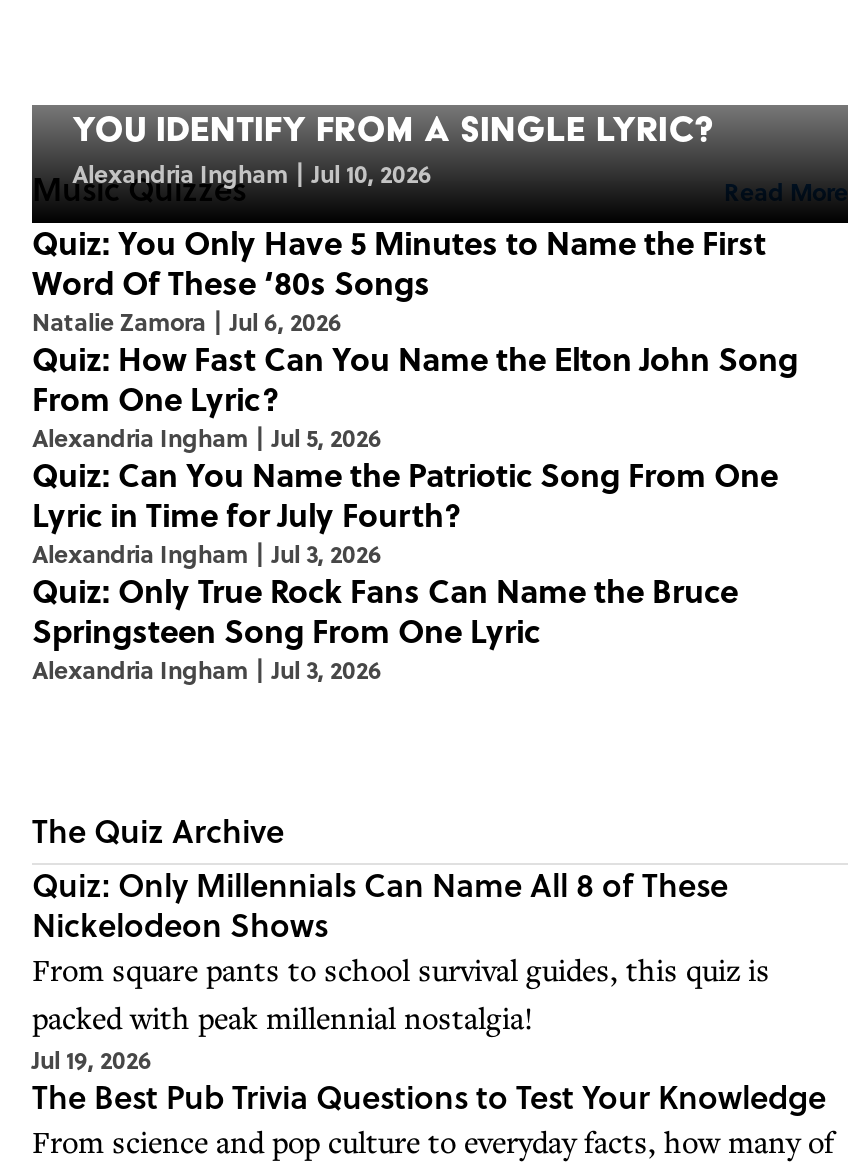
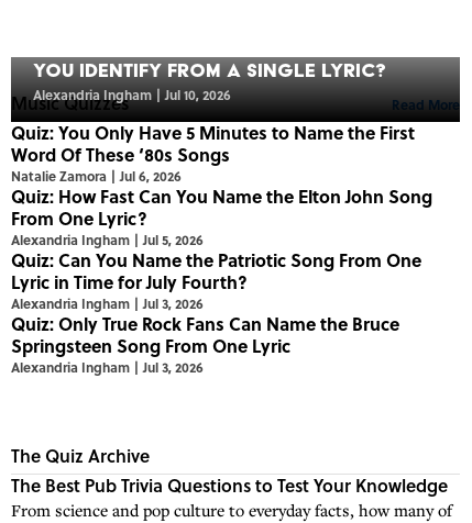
- Quiz: Only Millennials Can Name All 8 of These
- Nickelodeon Shows
- From square pants to school survival guides, this quiz is
- packed with peak millennial nostalgia!
- Jul 19, 2026
